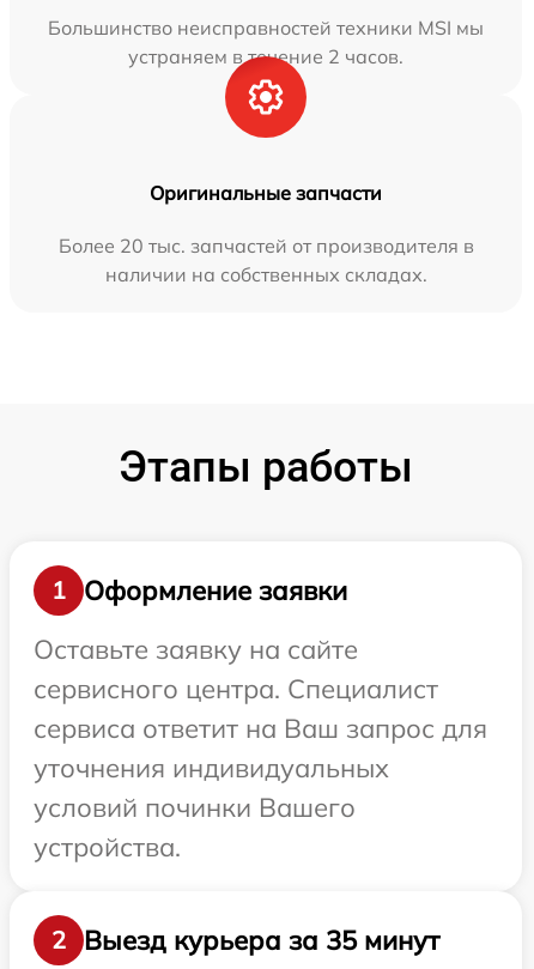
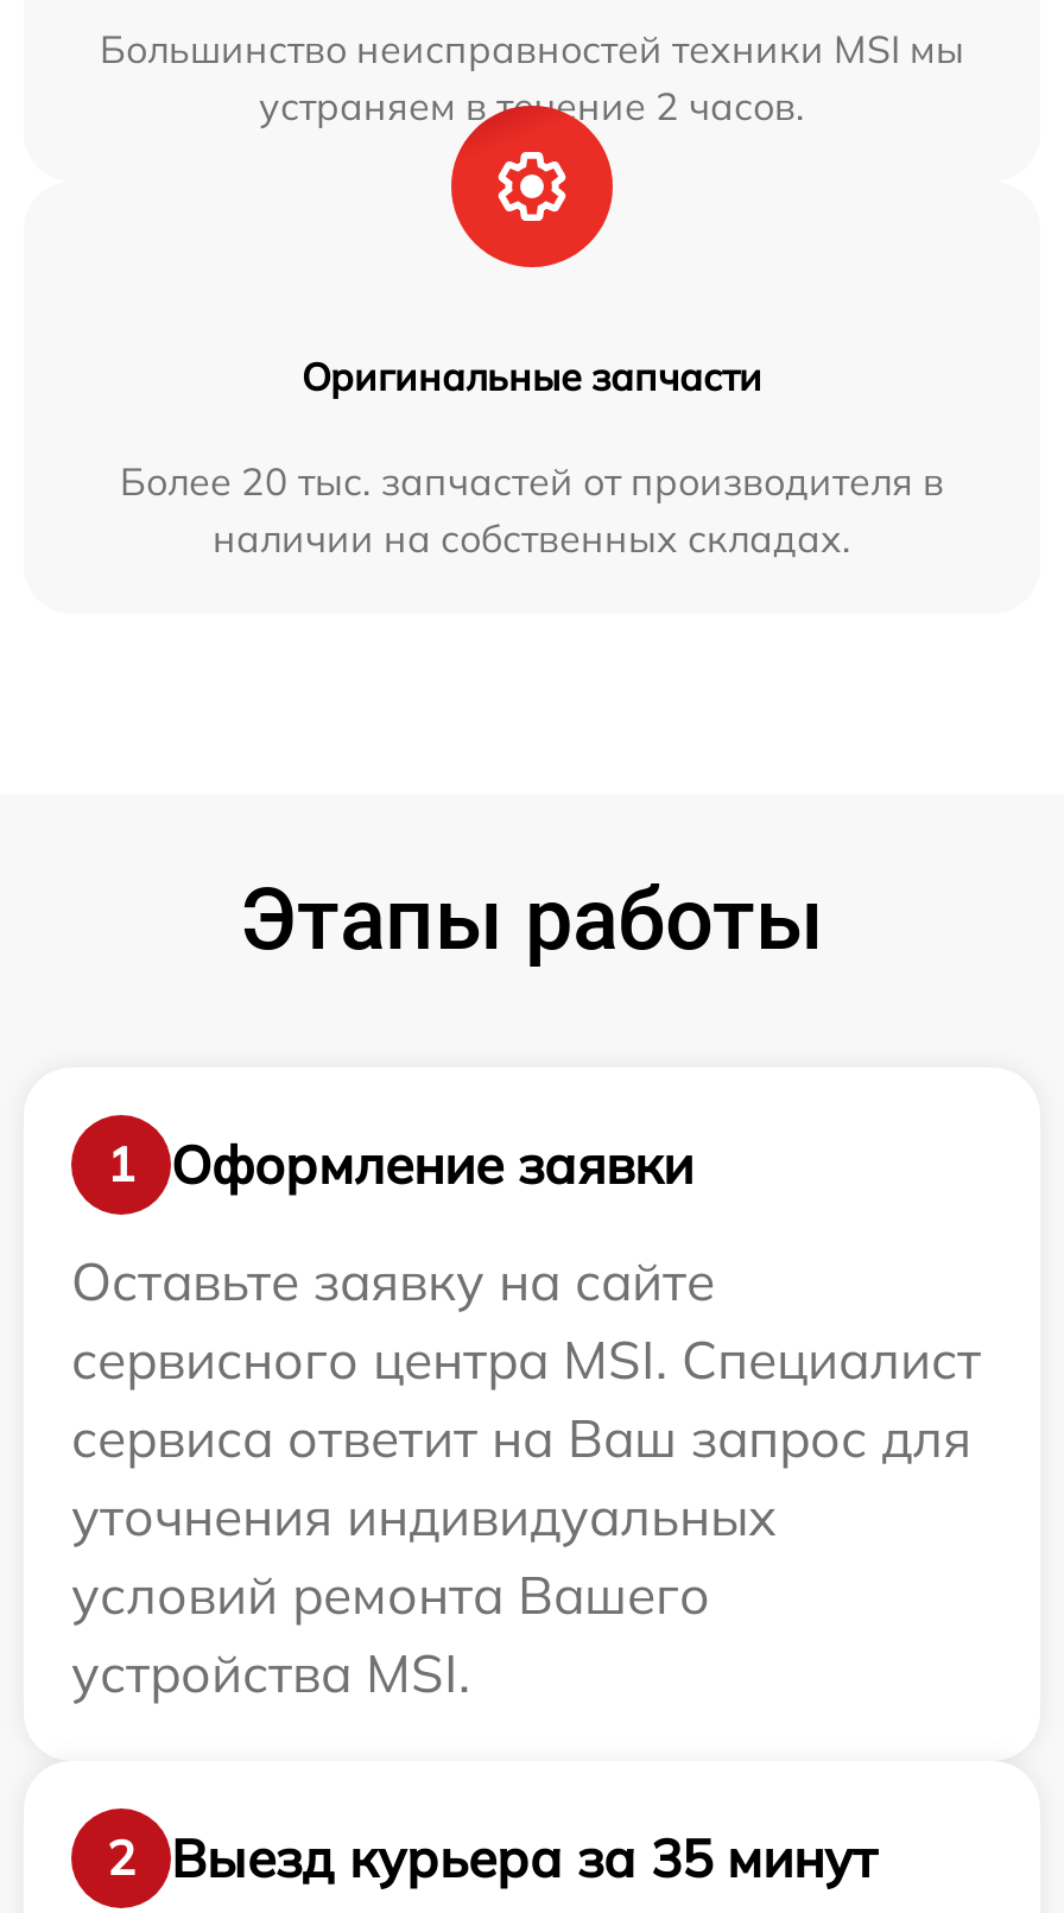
- сервисного центра. Специалист
+ сервисного центра MSI. Специалист

- условий починки Вашего
- устройства.
+ условий ремонта Вашего
+ устройства MSI.
